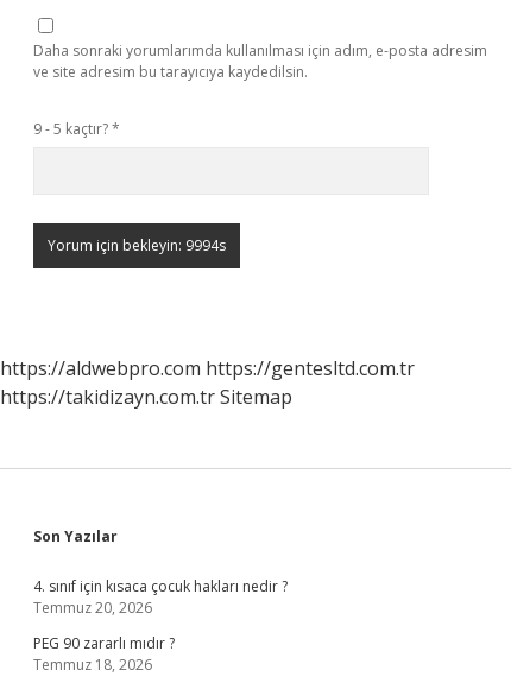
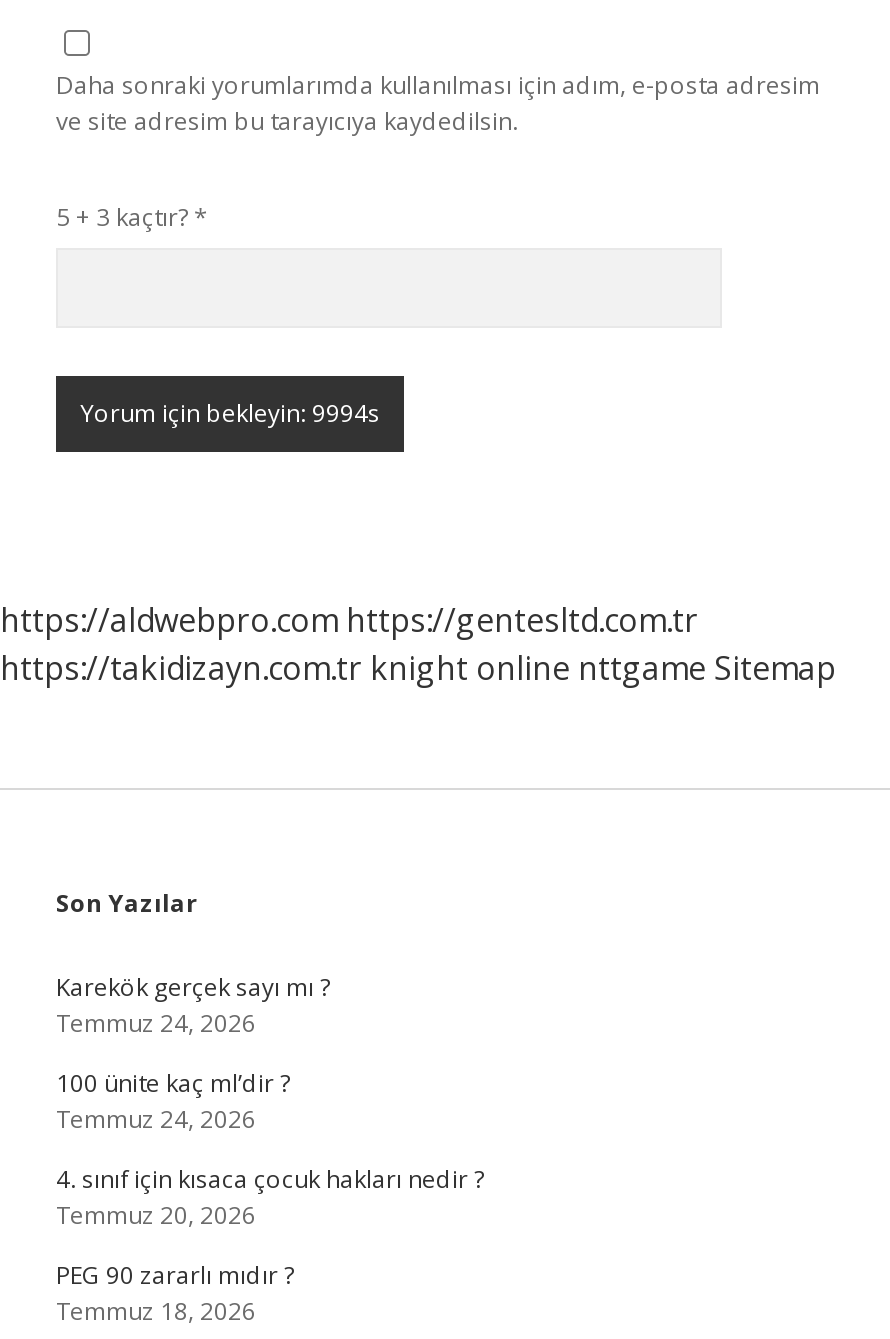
- 9 - 5 kaçtır? *
+ 5 + 3 kaçtır? *

- https://takidizayn.com.tr Sitemap
+ https://takidizayn.com.tr knight online nttgame Sitemap

+ Karekök gerçek sayı mı ?
+ Temmuz 24, 2026
+ 100 ünite kaç ml’dir ?
+ Temmuz 24, 2026
